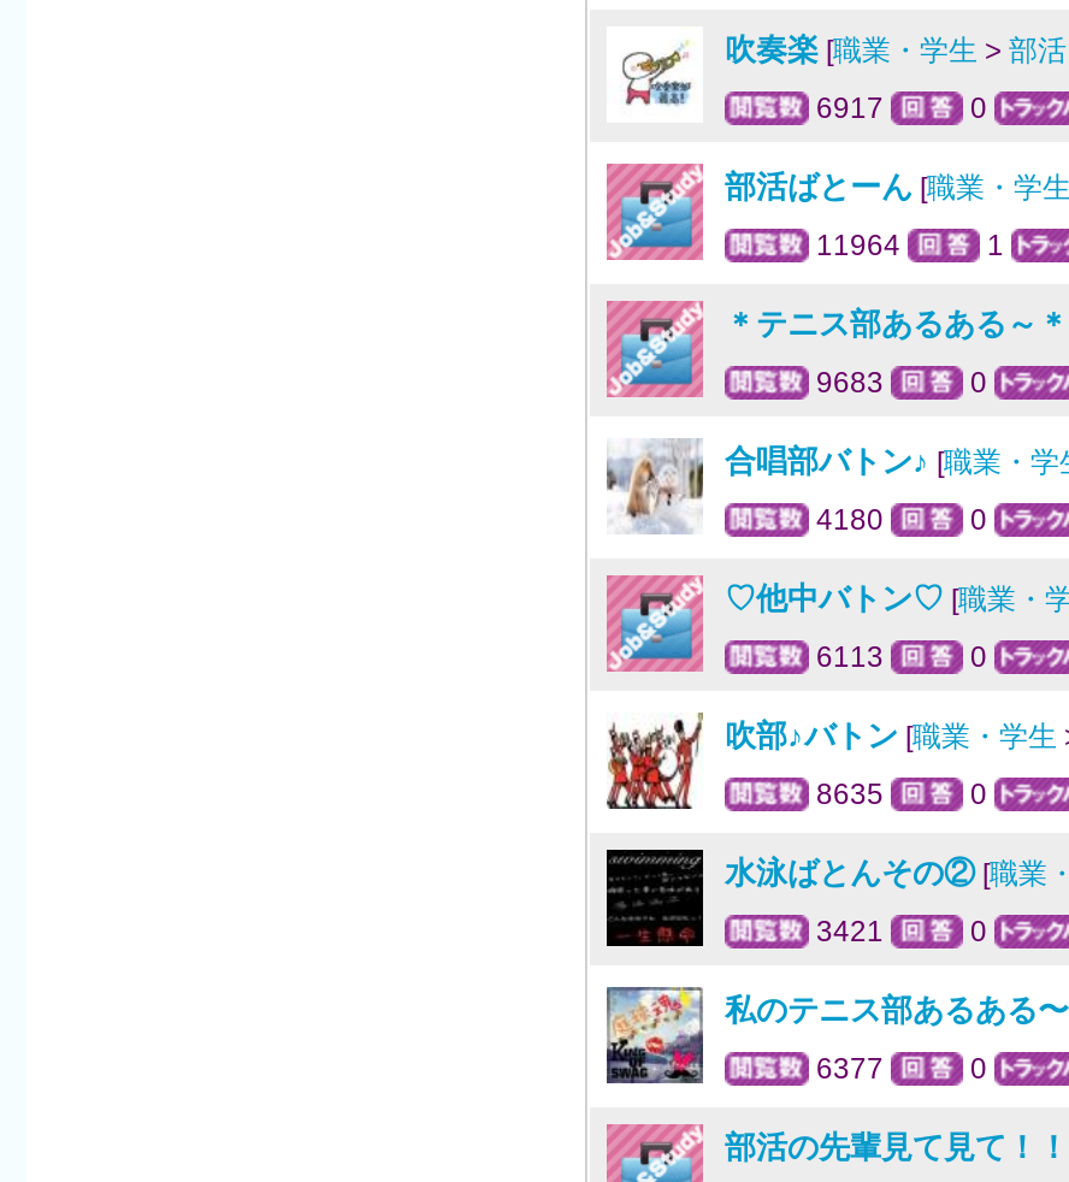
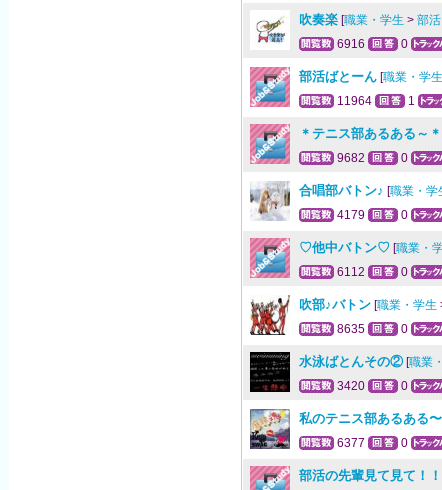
- 6917
+ 6916

- 9683
+ 9682

- 4180
+ 4179

- 6113
+ 6112

- 3421
+ 3420
